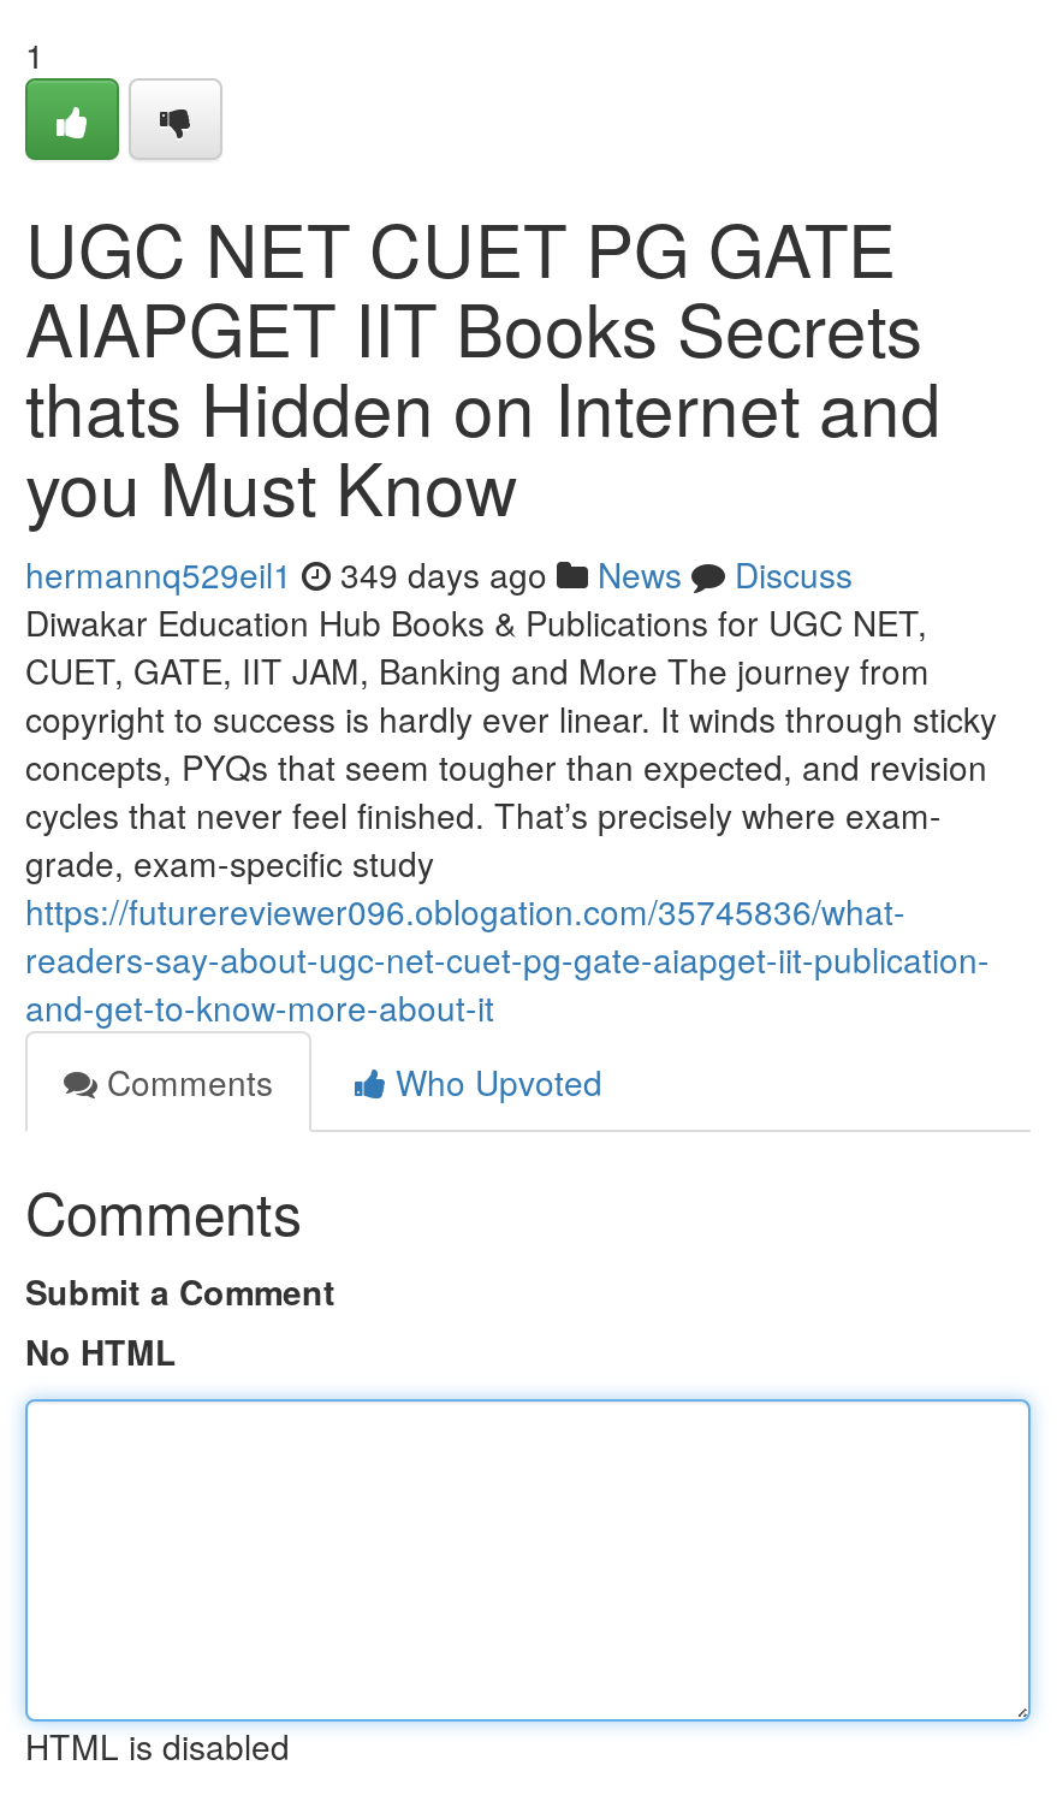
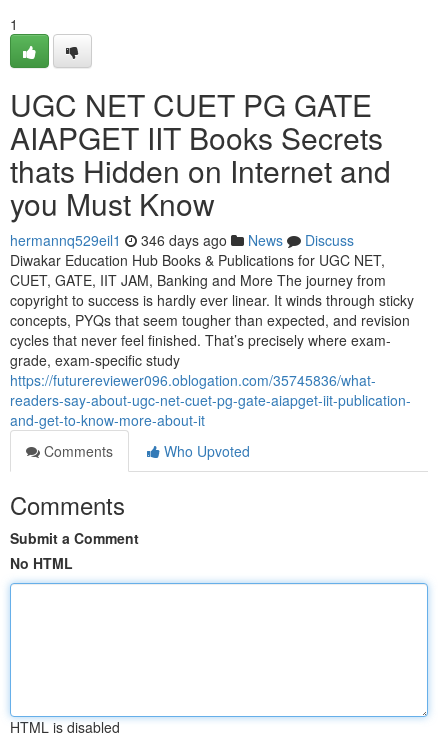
- hermannq529eil1 349 days ago News Discuss
+ hermannq529eil1 346 days ago News Discuss
